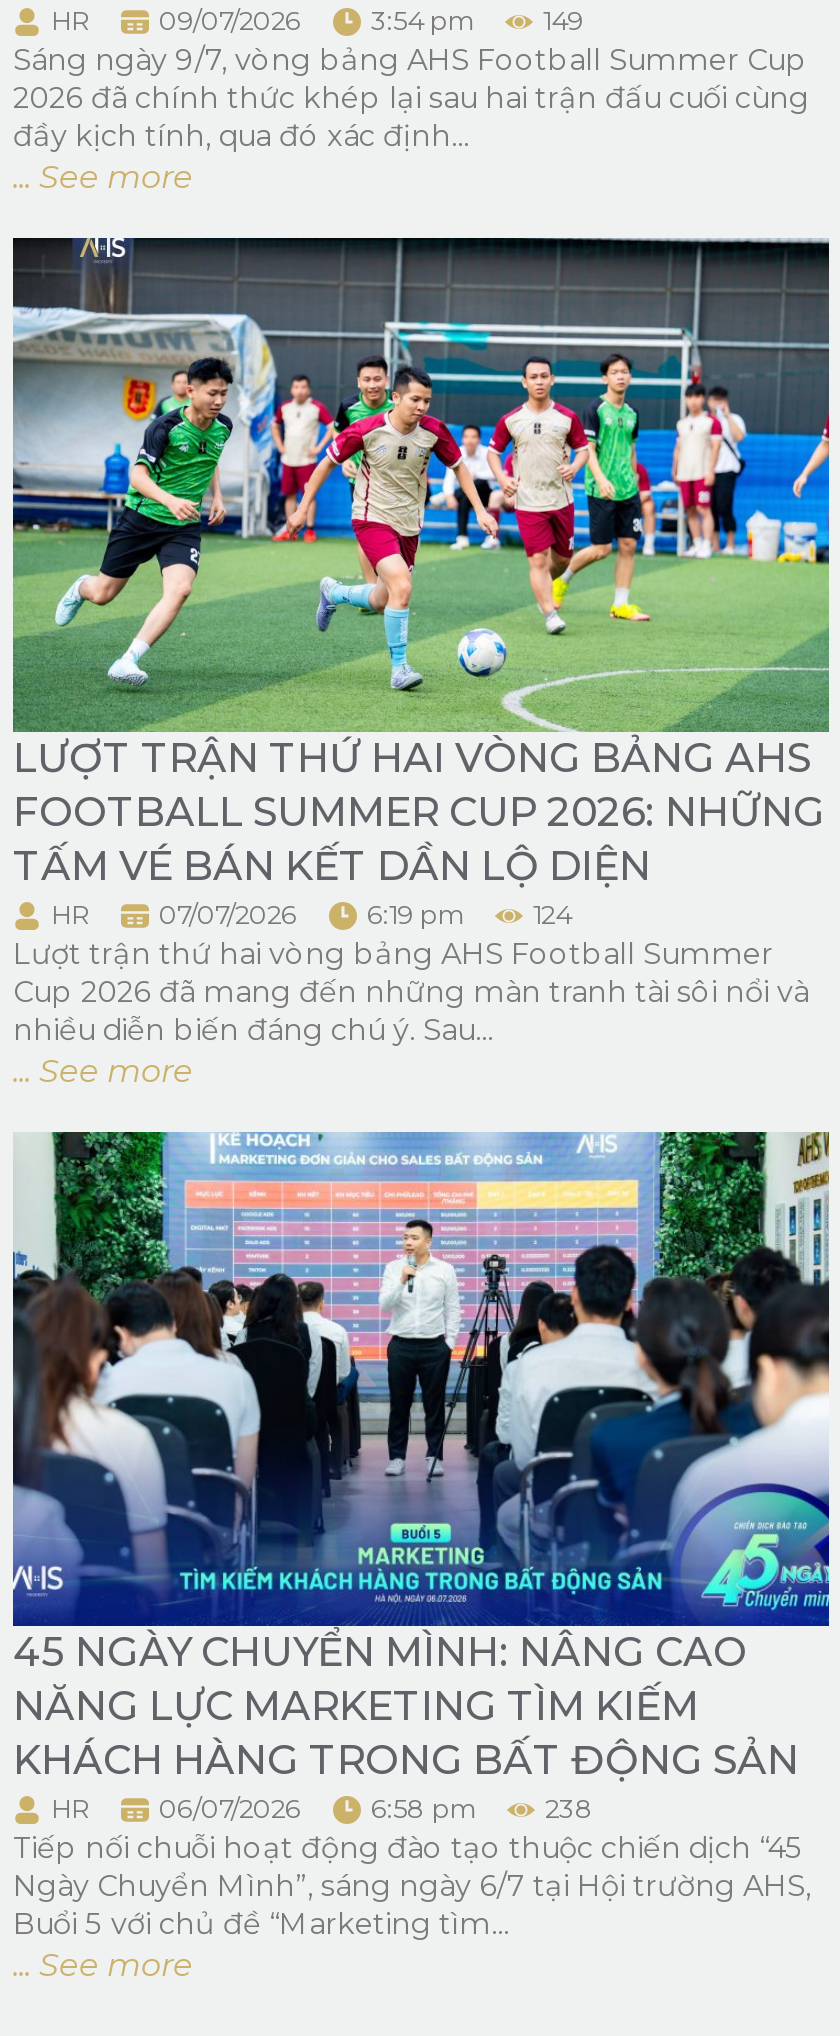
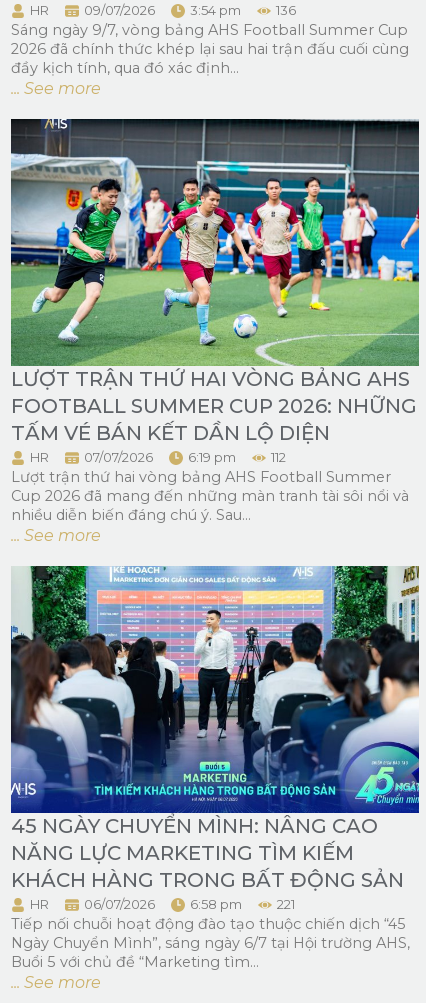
- 149
+ 136

- 124
+ 112

- 238
+ 221
